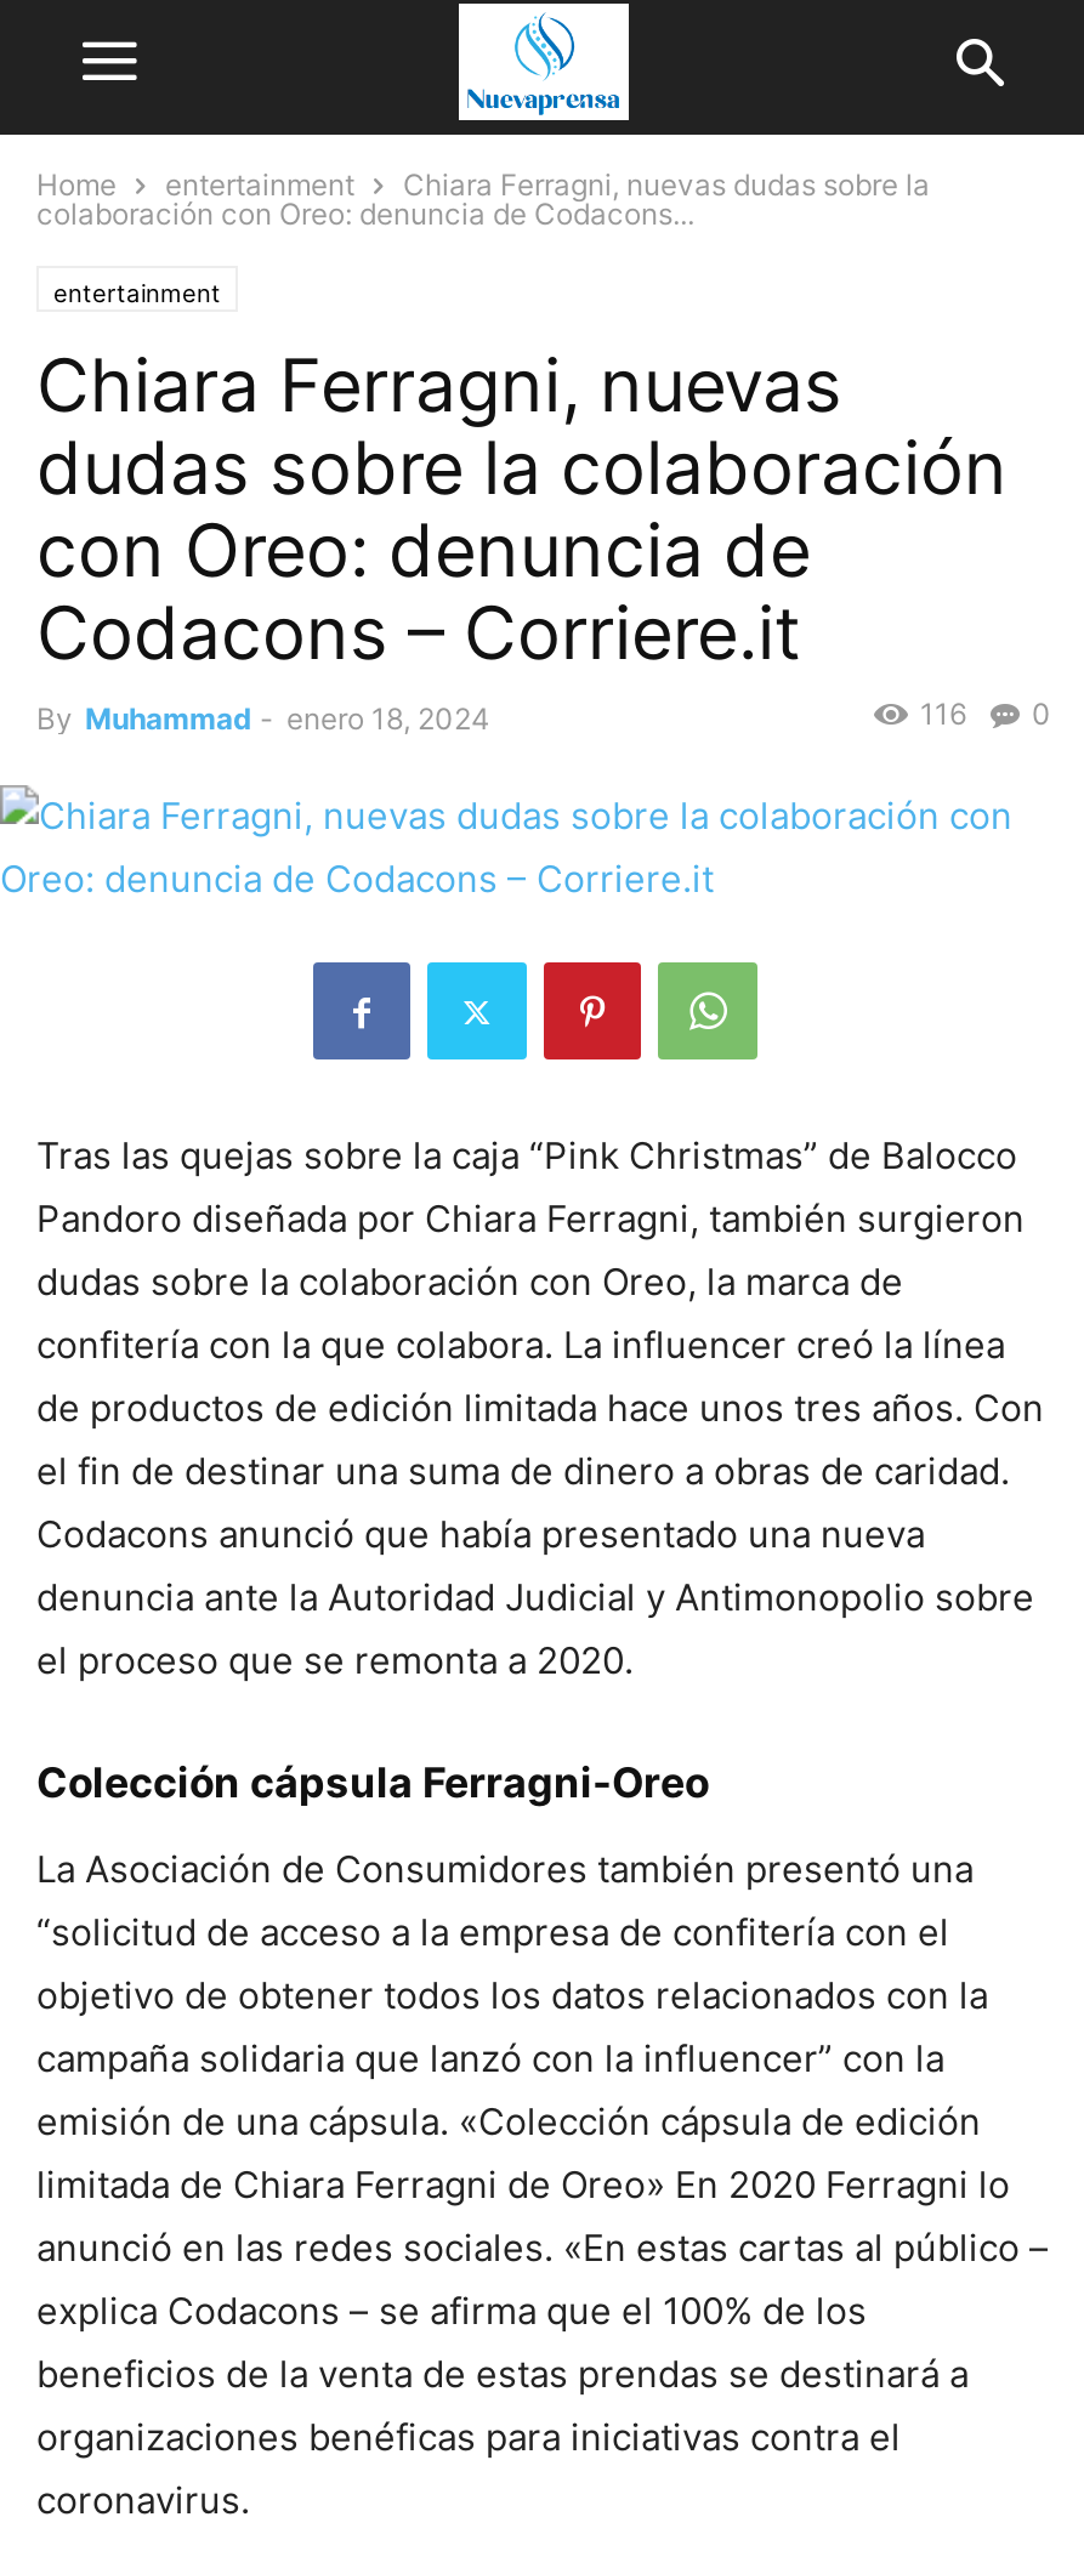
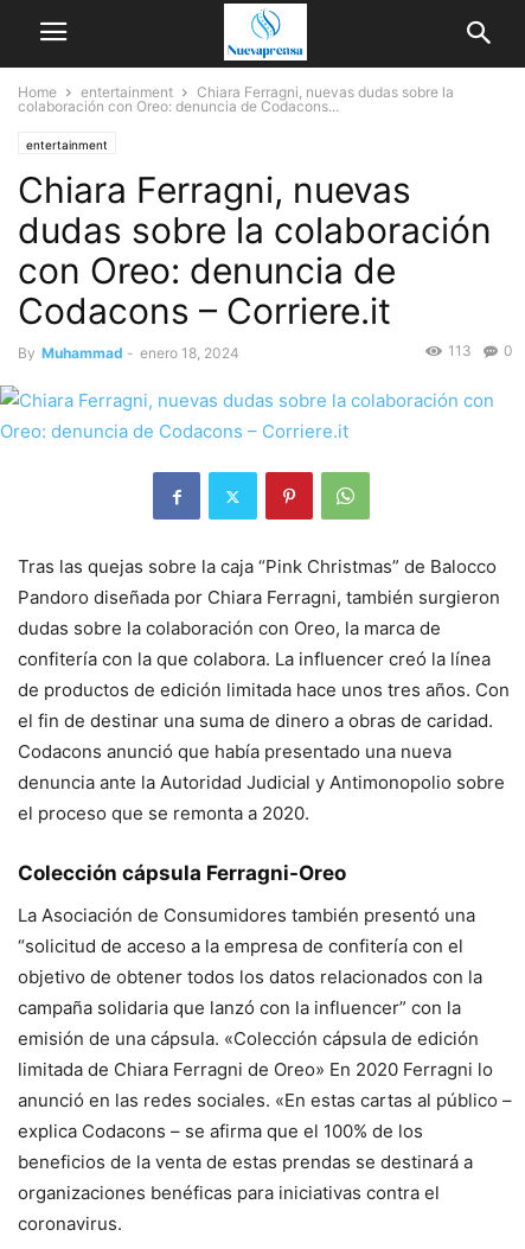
- 116 0
+ 113 0
